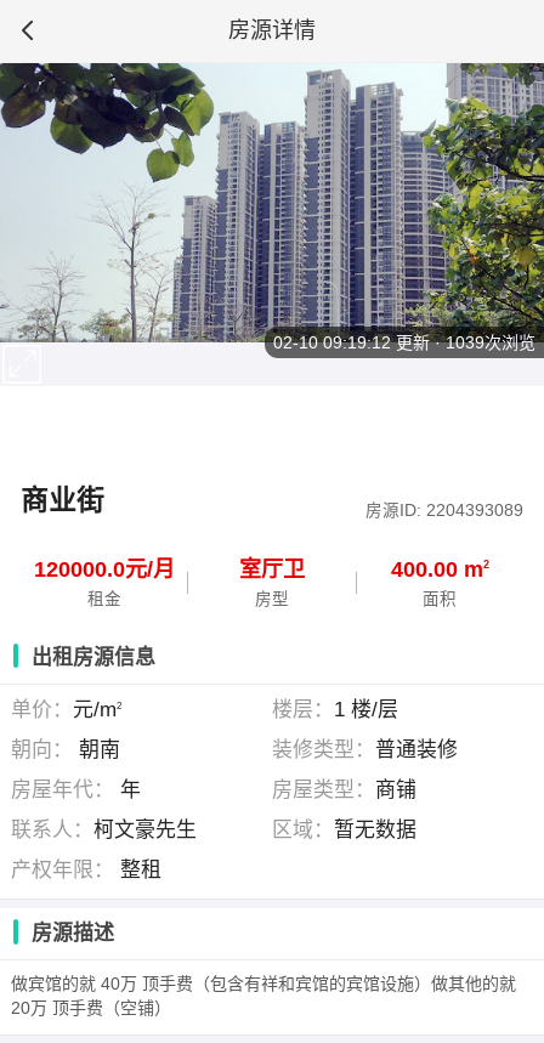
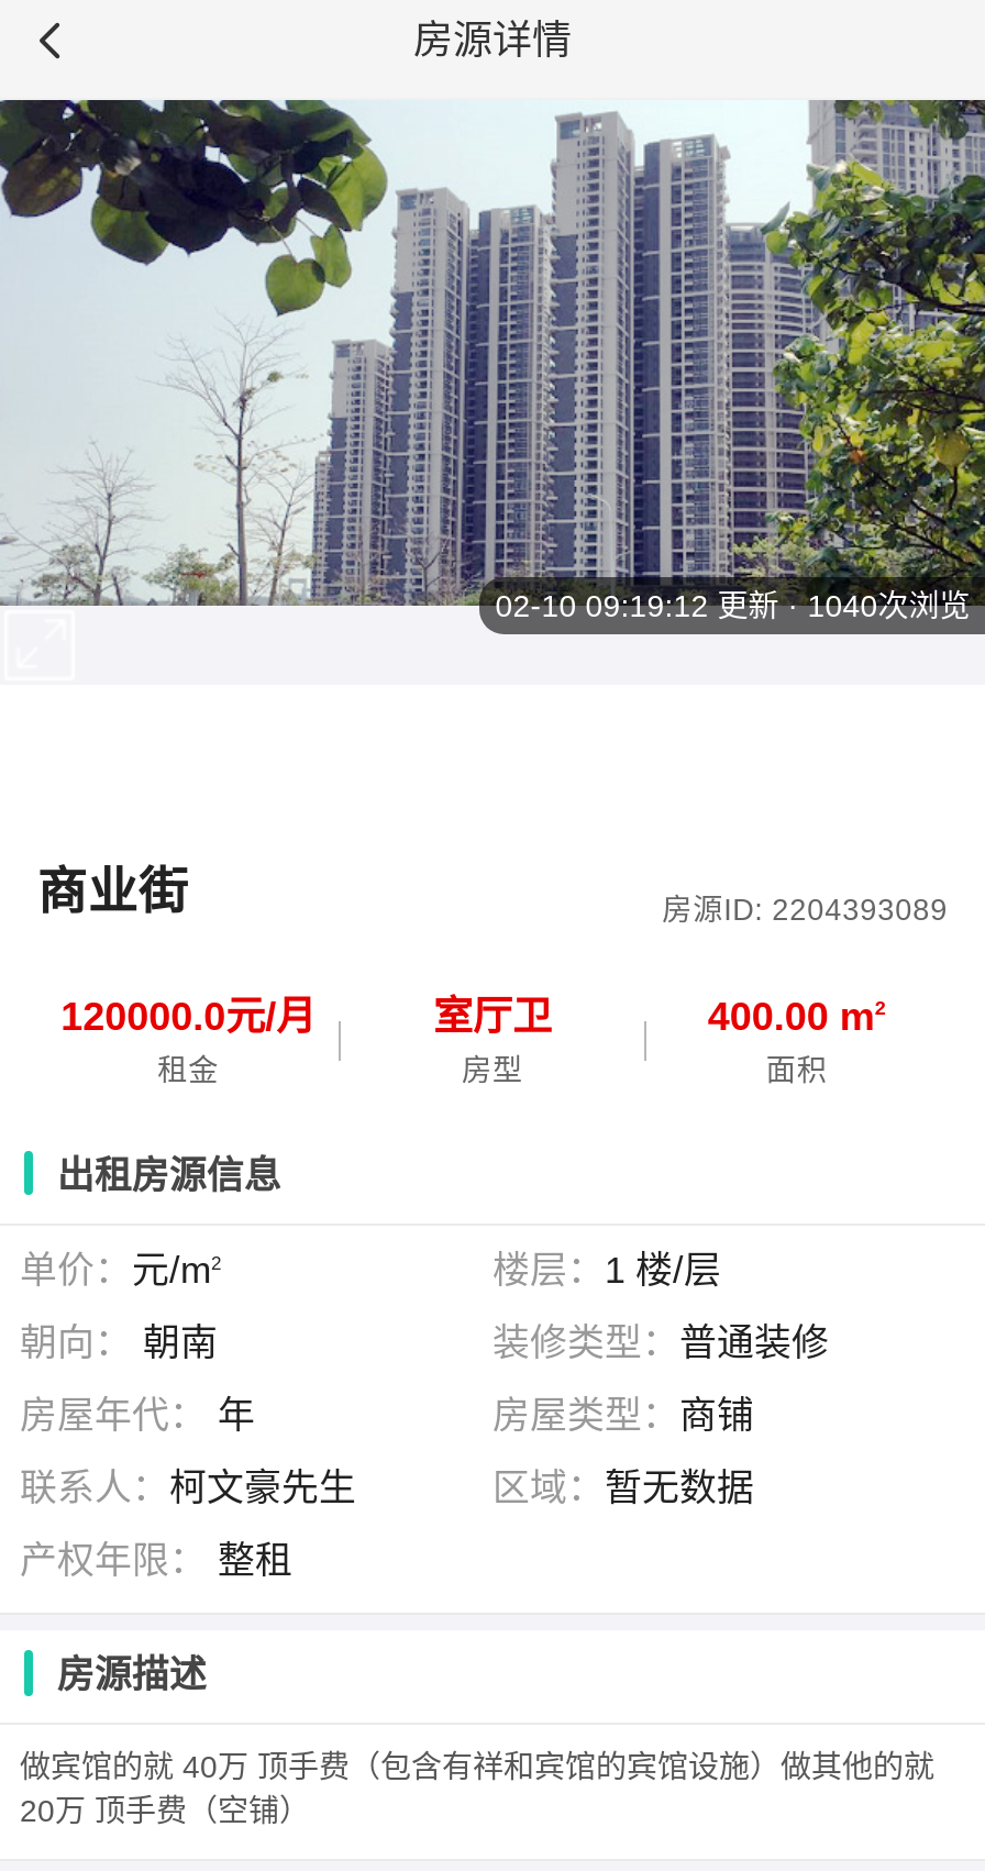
- 02-10 09:19:12更新 · 1039次浏览
+ 02-10 09:19:12更新 · 1040次浏览
